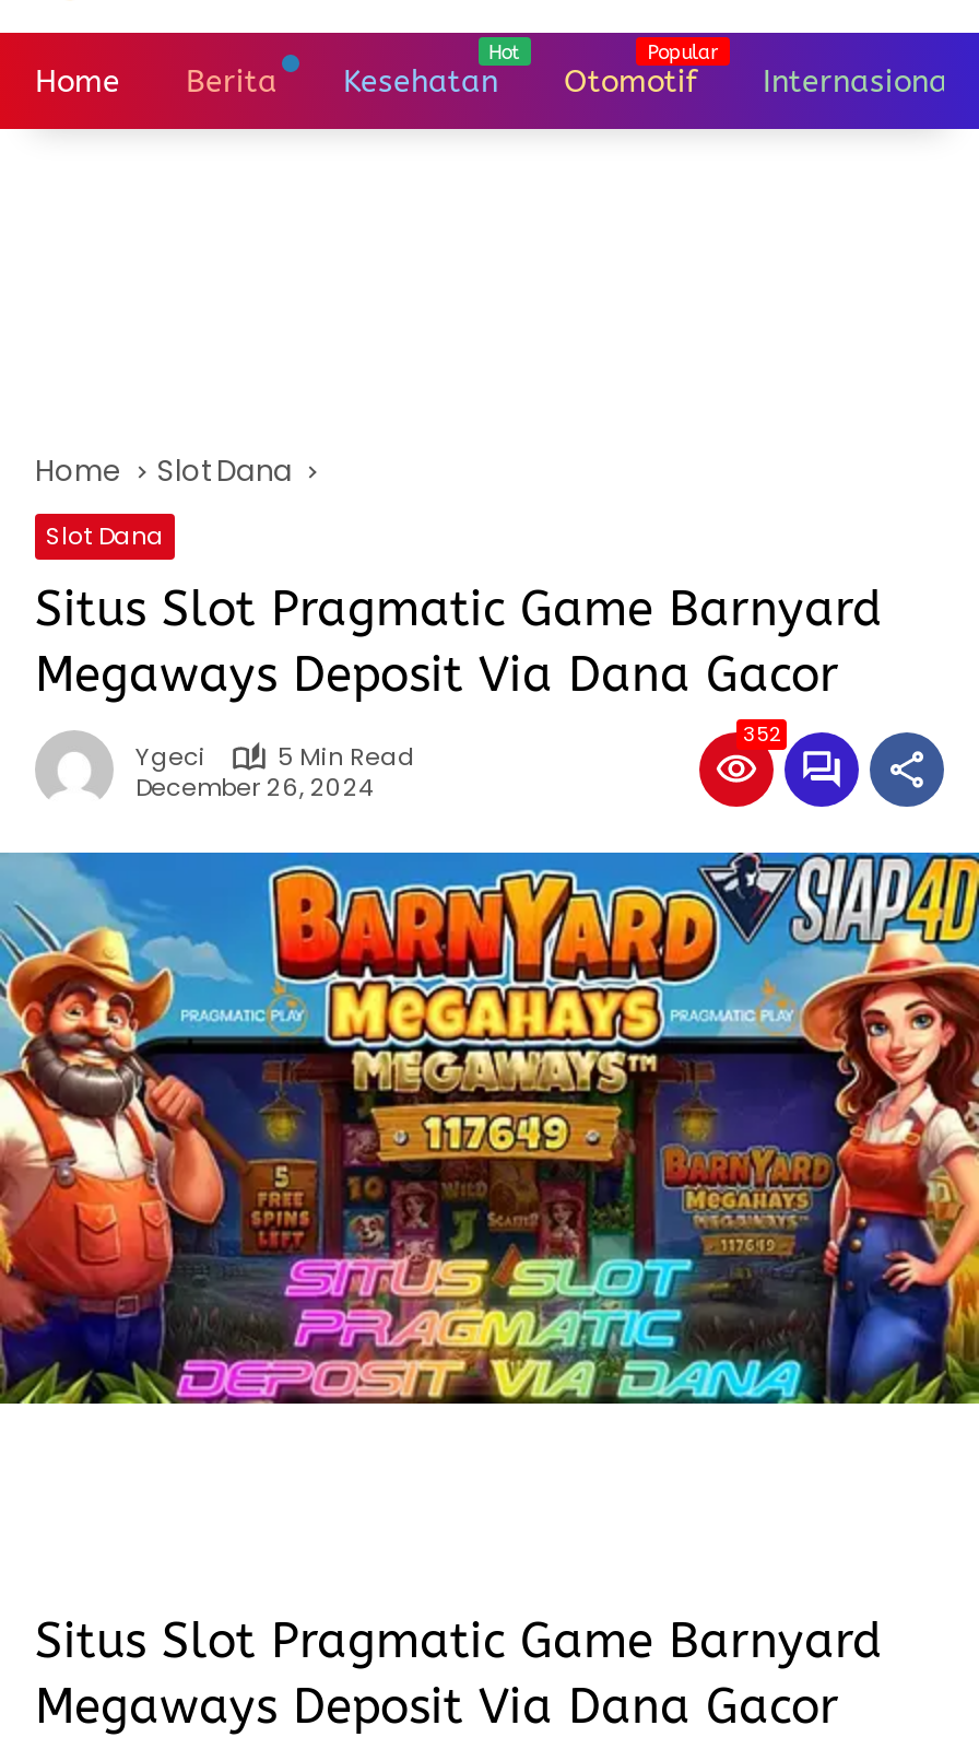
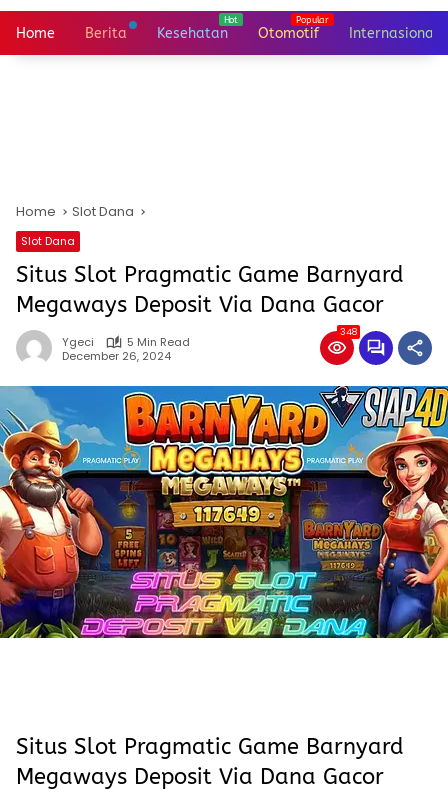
- 352
+ 348
